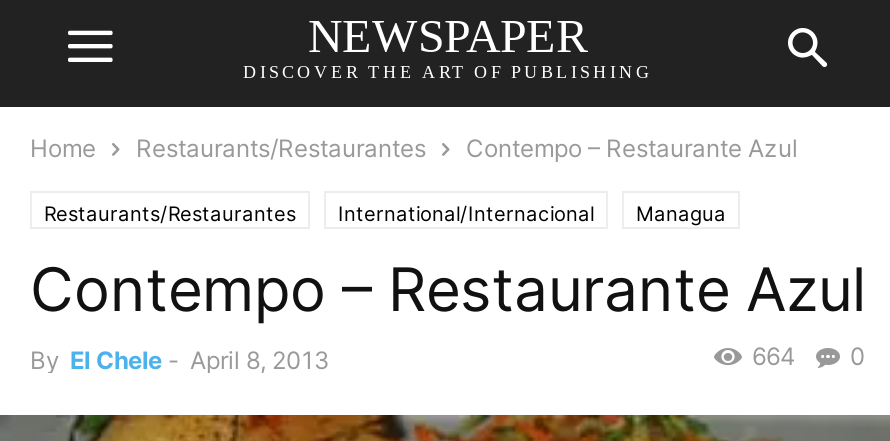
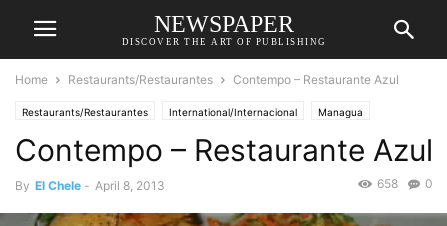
- 664 0
+ 658 0
